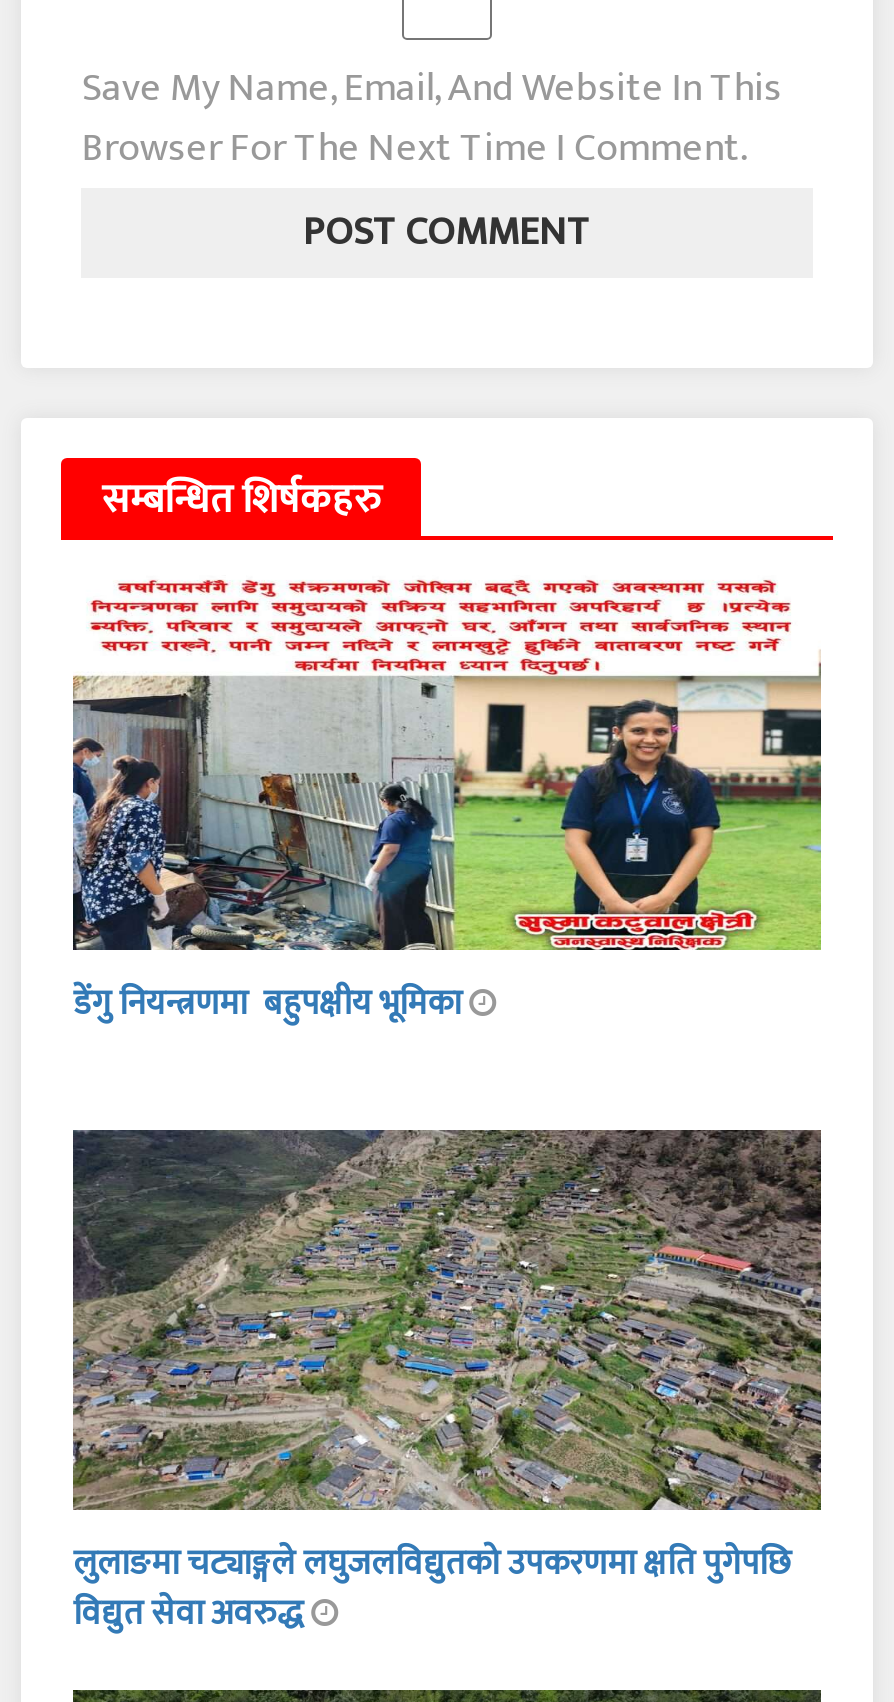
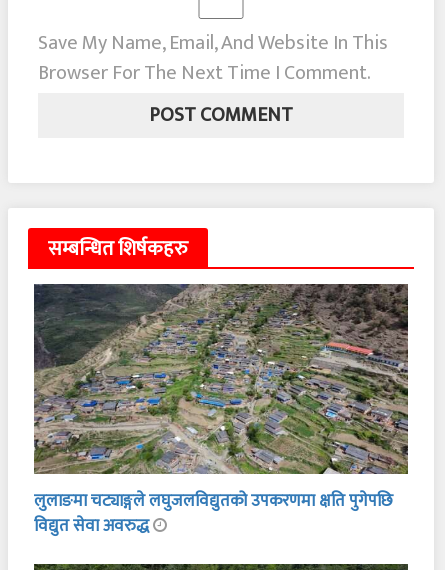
- [image]
- डेंगु नियन्त्रणमा बहुपक्षीय भूमिका
